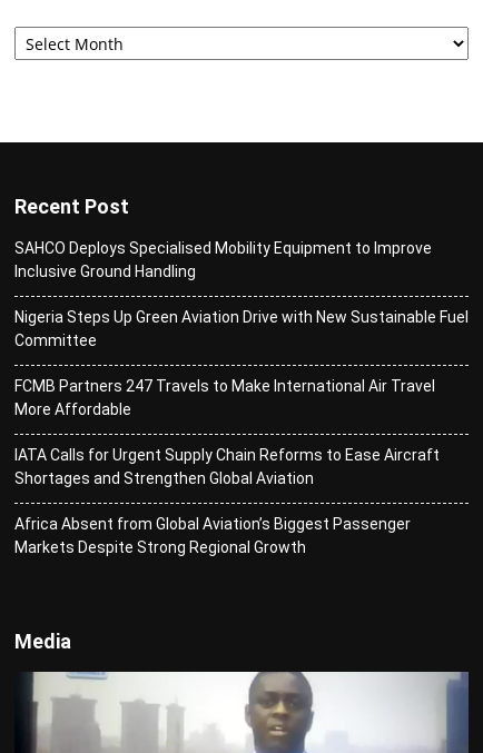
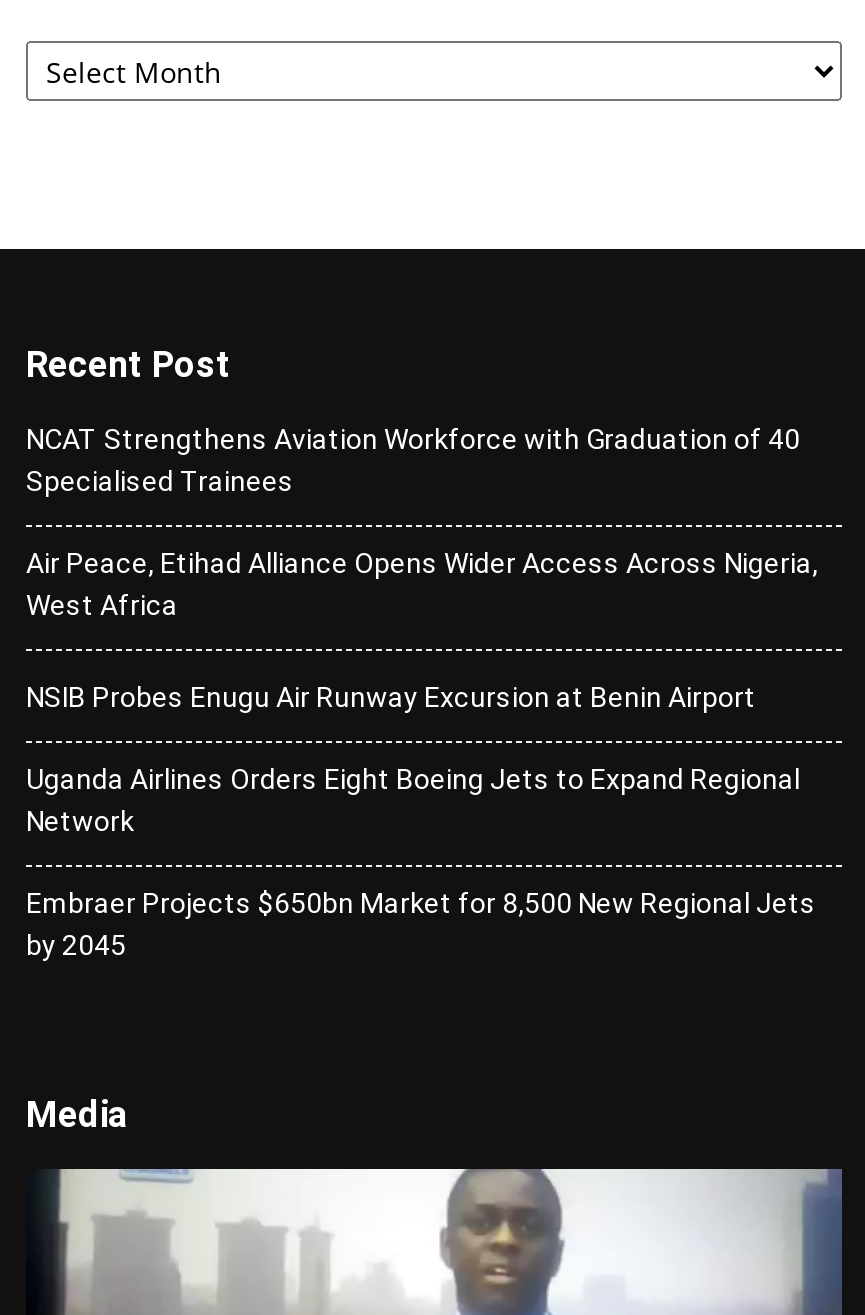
- SAHCO Deploys Specialised Mobility Equipment to Improve
- Inclusive Ground Handling
+ NCAT Strengthens Aviation Workforce with Graduation of 40
+ Specialised Trainees

- Nigeria Steps Up Green Aviation Drive with New Sustainable Fuel
- Committee
+ Air Peace, Etihad Alliance Opens Wider Access Across Nigeria,
+ West Africa

- FCMB Partners 247 Travels to Make International Air Travel
- More Affordable
+ NSIB Probes Enugu Air Runway Excursion at Benin Airport

- IATA Calls for Urgent Supply Chain Reforms to Ease Aircraft
- Shortages and Strengthen Global Aviation
+ Uganda Airlines Orders Eight Boeing Jets to Expand Regional
+ Network

- Africa Absent from Global Aviation’s Biggest Passenger
- Markets Despite Strong Regional Growth
+ Embraer Projects $650bn Market for 8,500 New Regional Jets
+ by 2045
